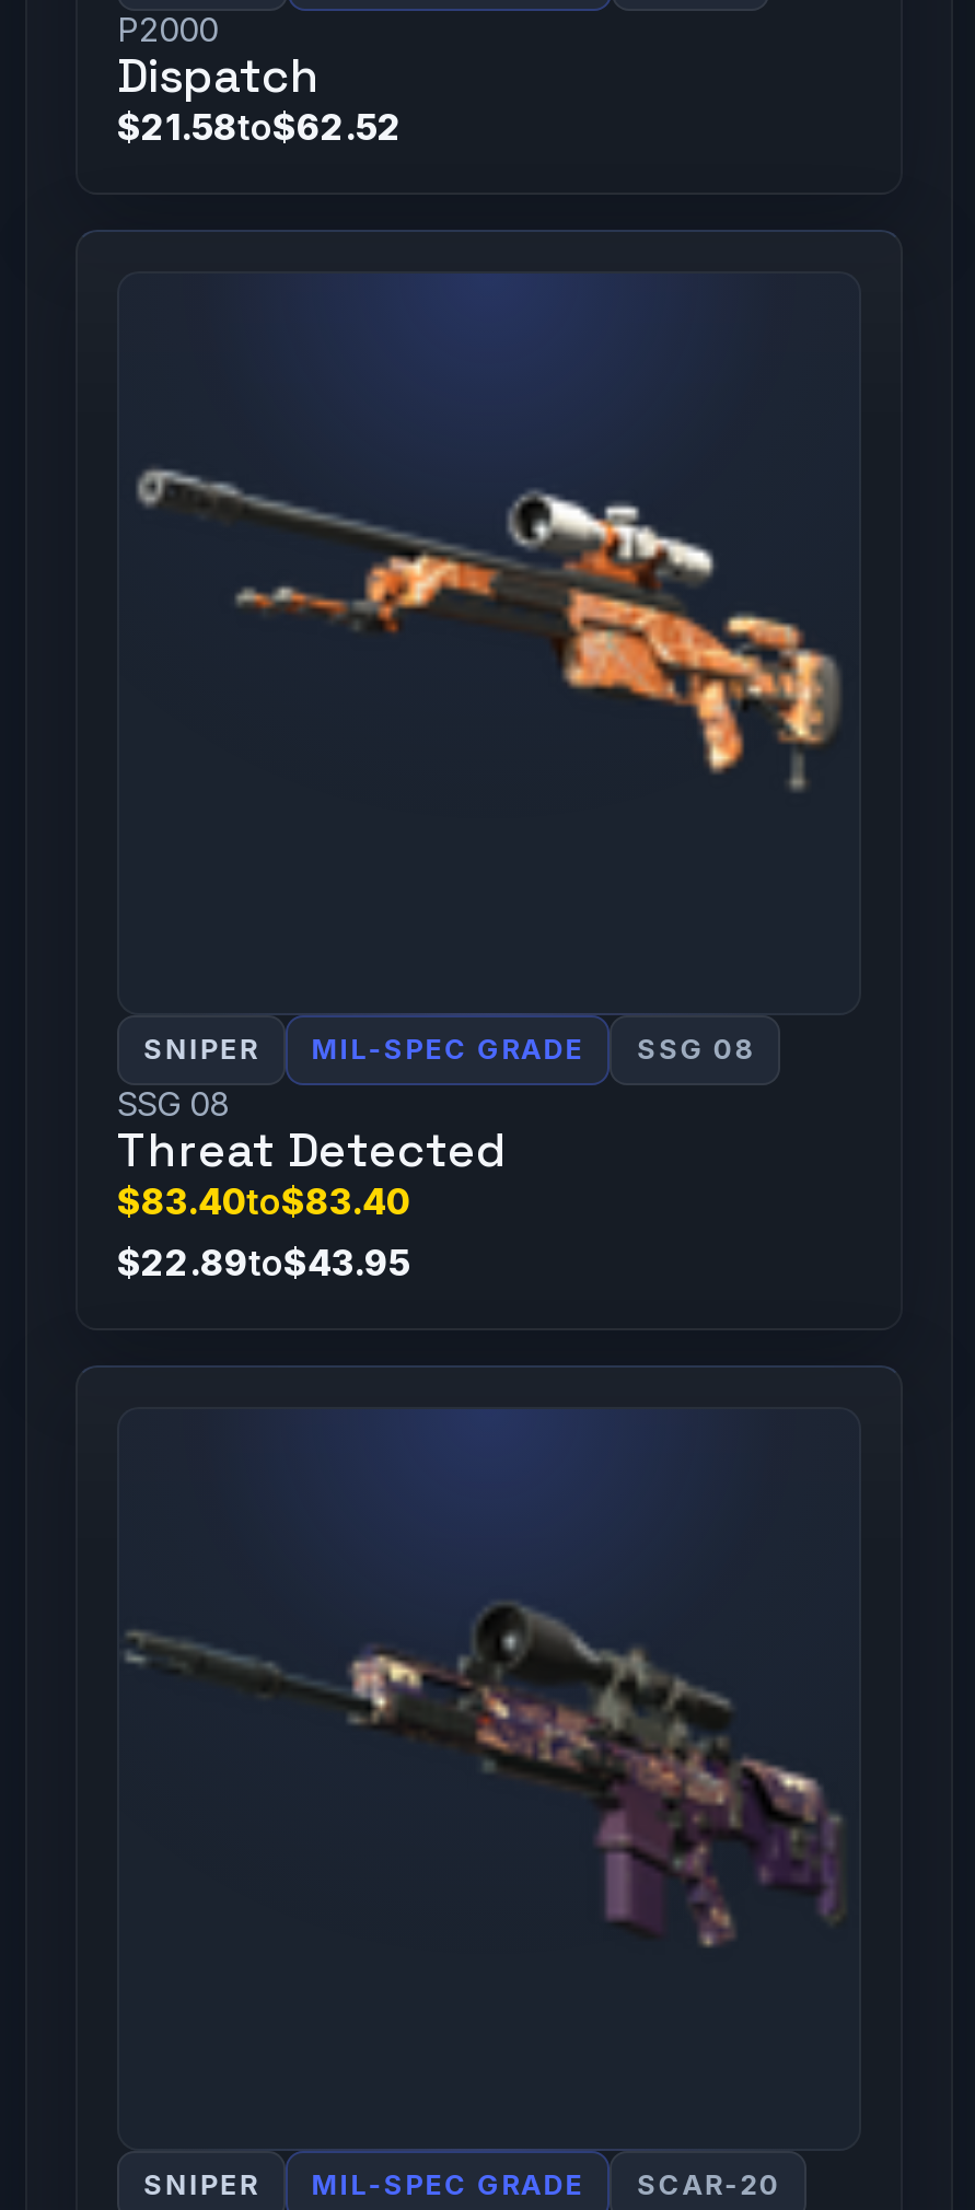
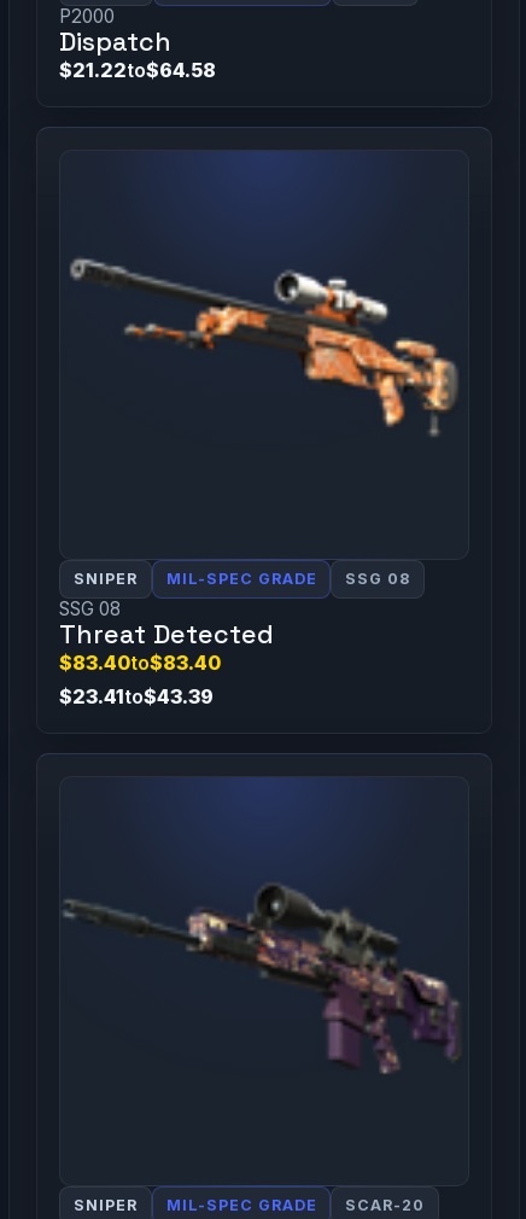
- $21.58to$62.52
+ $21.22to$64.58

- $22.89to$43.95
+ $23.41to$43.39
